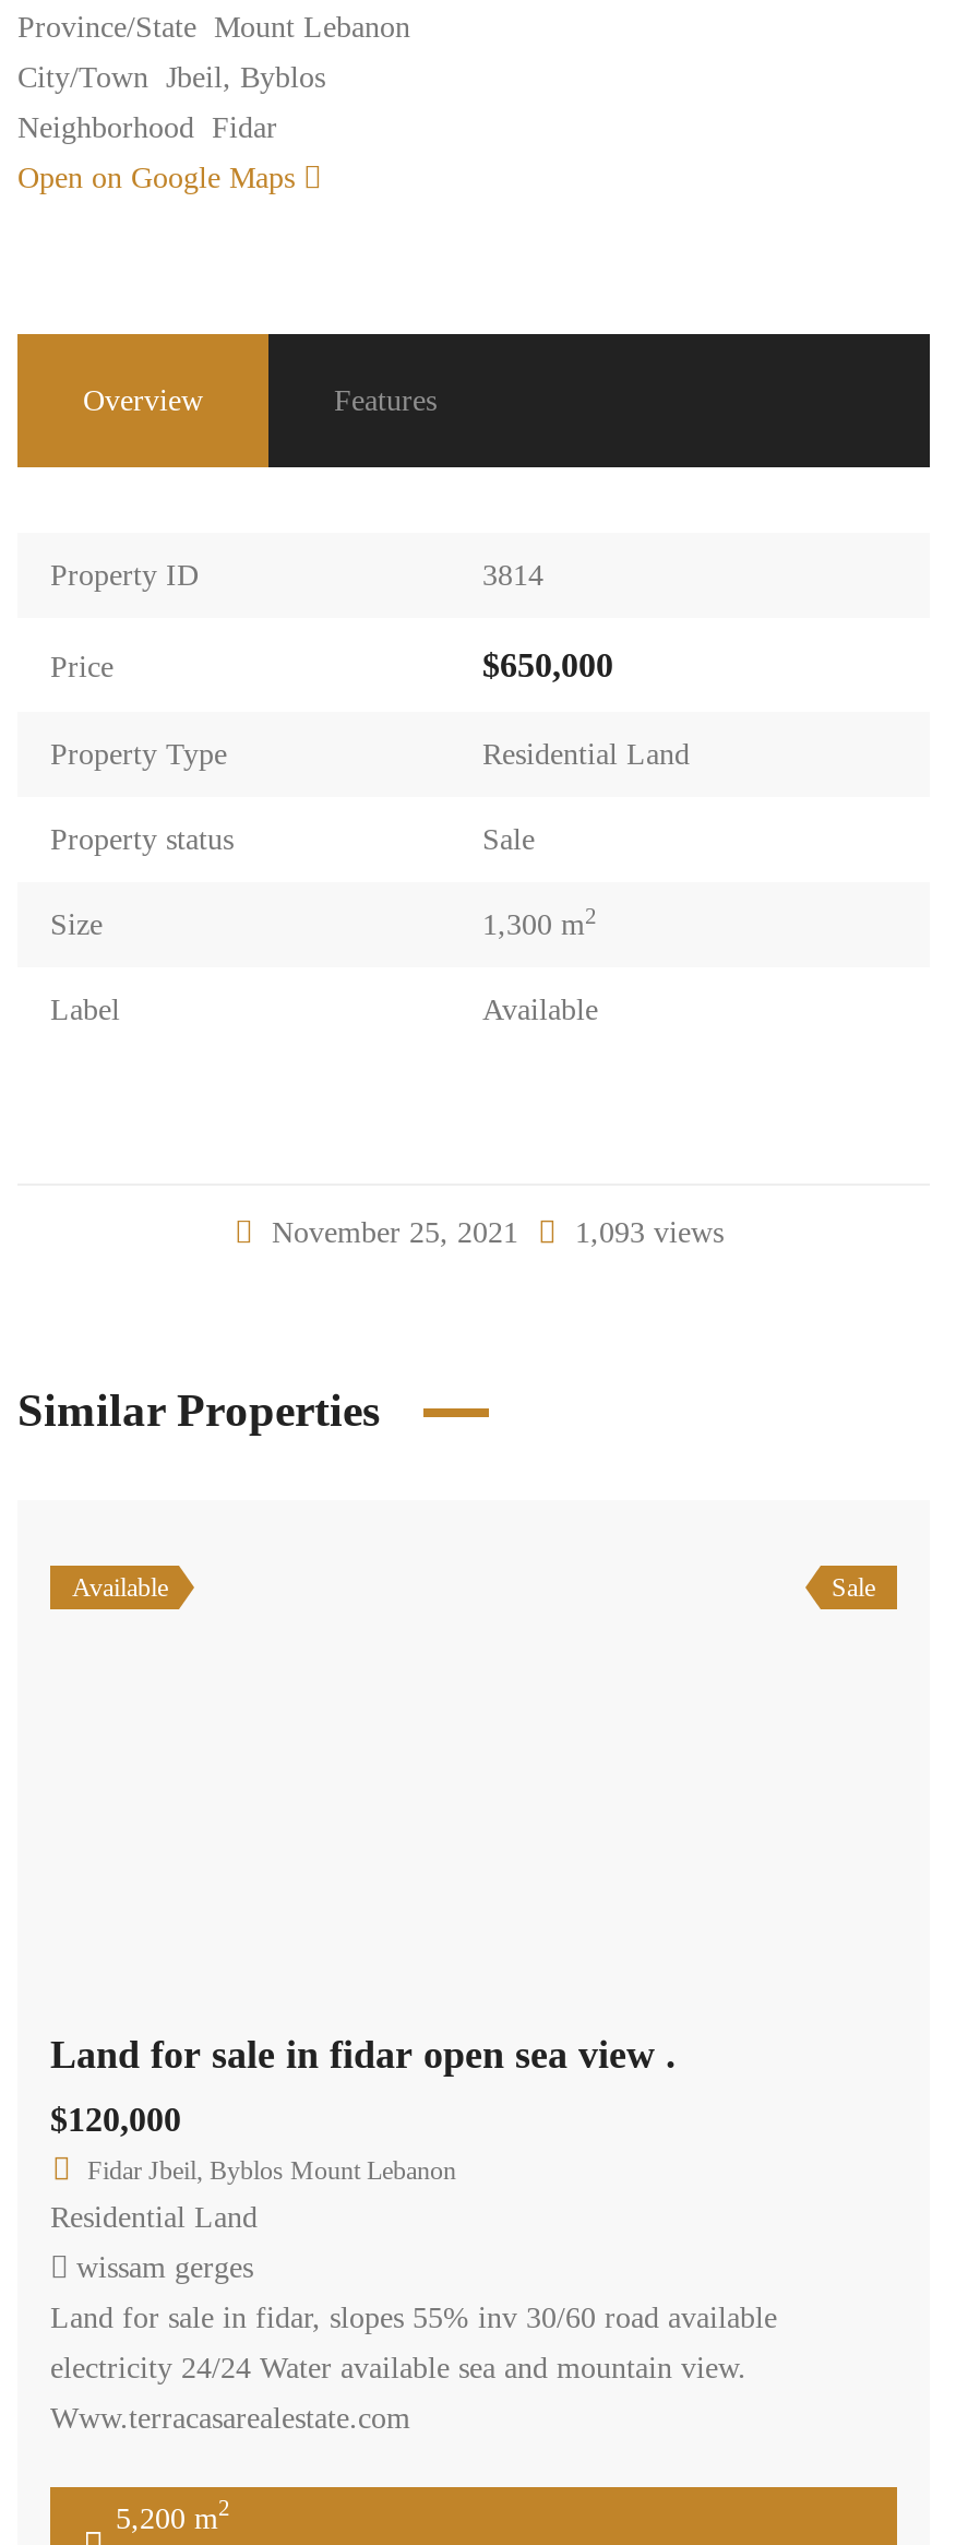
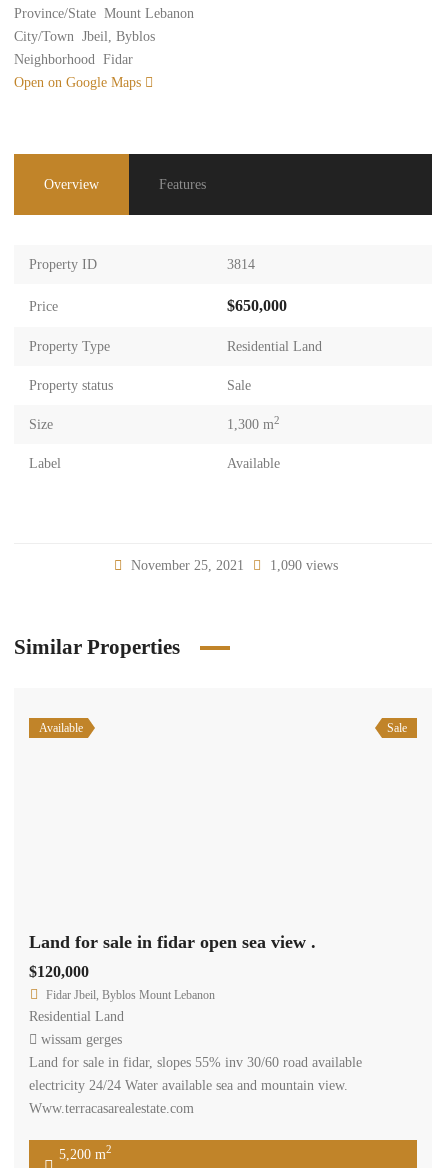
- November 25, 2021 1,093 views
+ November 25, 2021 1,090 views
